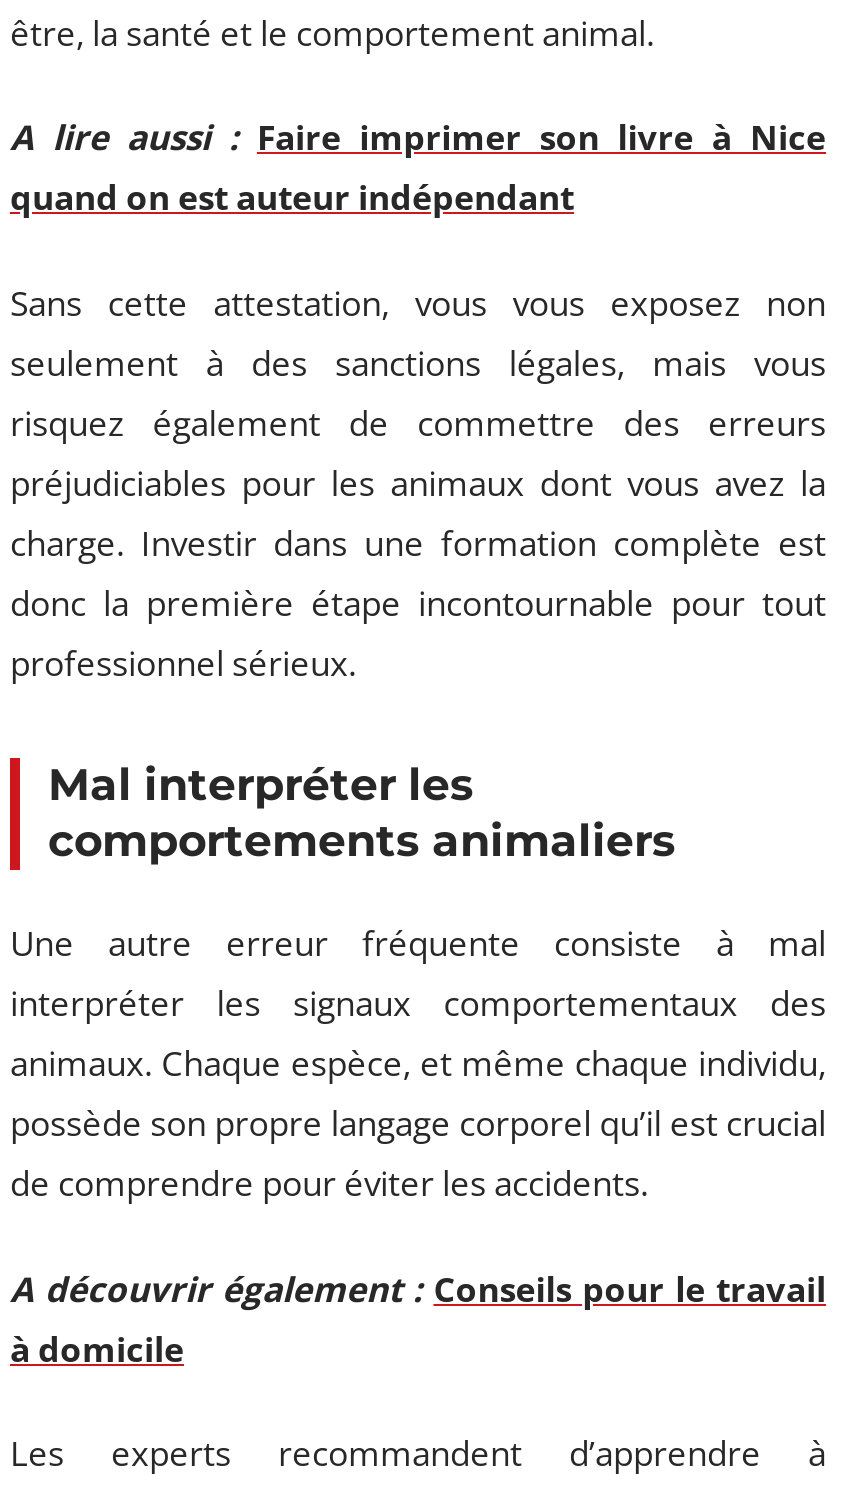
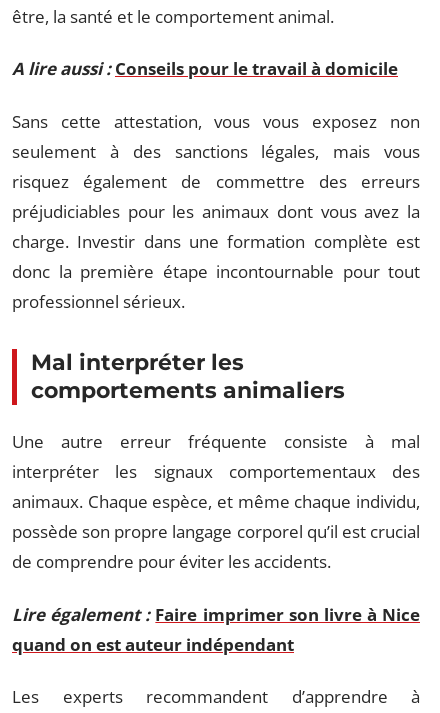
- A lire aussi : Faire imprimer son livre à Nice
+ A lire aussi : Conseils pour le travail à domicile

moved down: quand on est auteur indépendant

- A découvrir également : Conseils pour le travail
- à domicile
+ Lire également : Faire imprimer son livre à Nice
